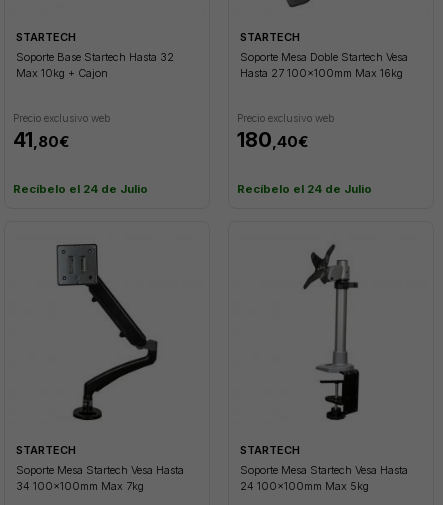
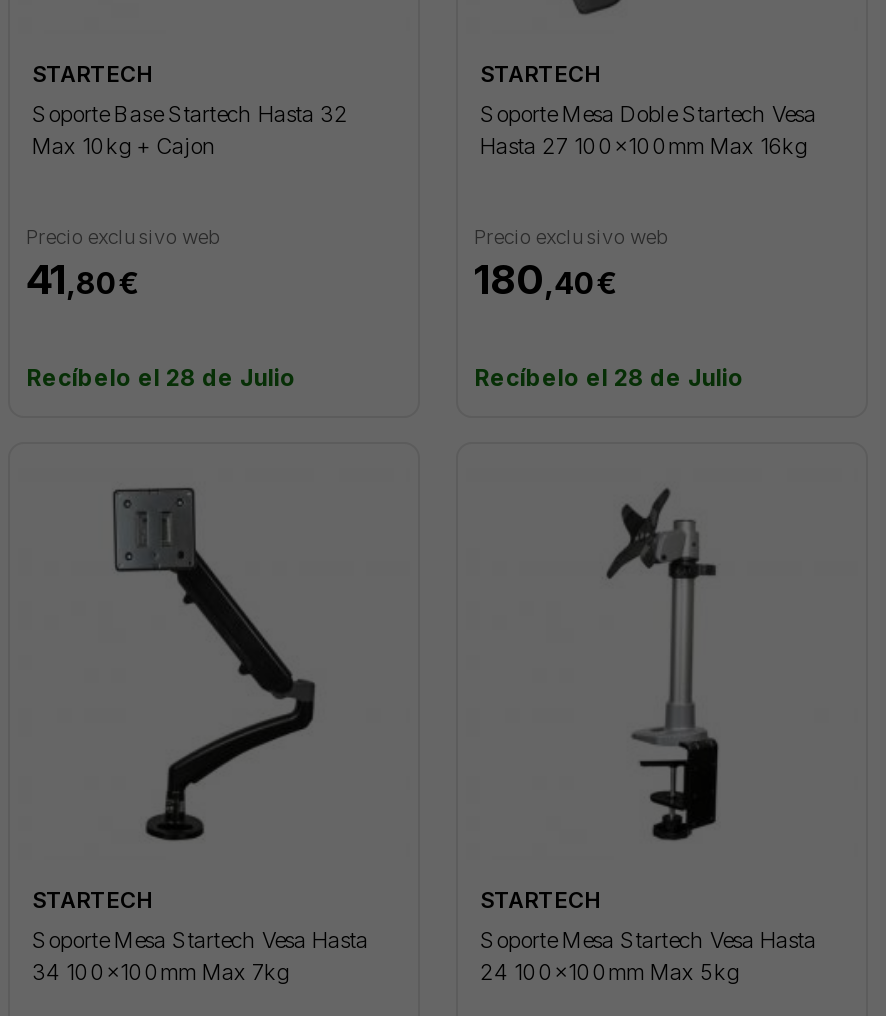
- Recíbelo el 24 de Julio
+ Recíbelo el 28 de Julio

- Recíbelo el 24 de Julio
+ Recíbelo el 28 de Julio
